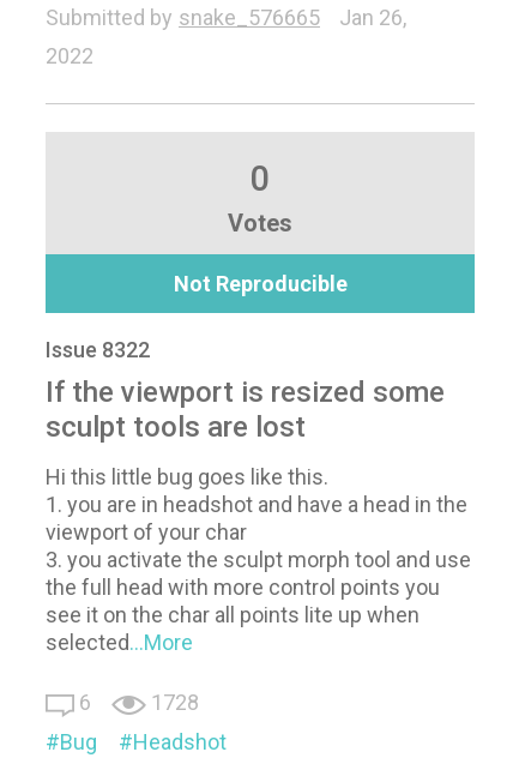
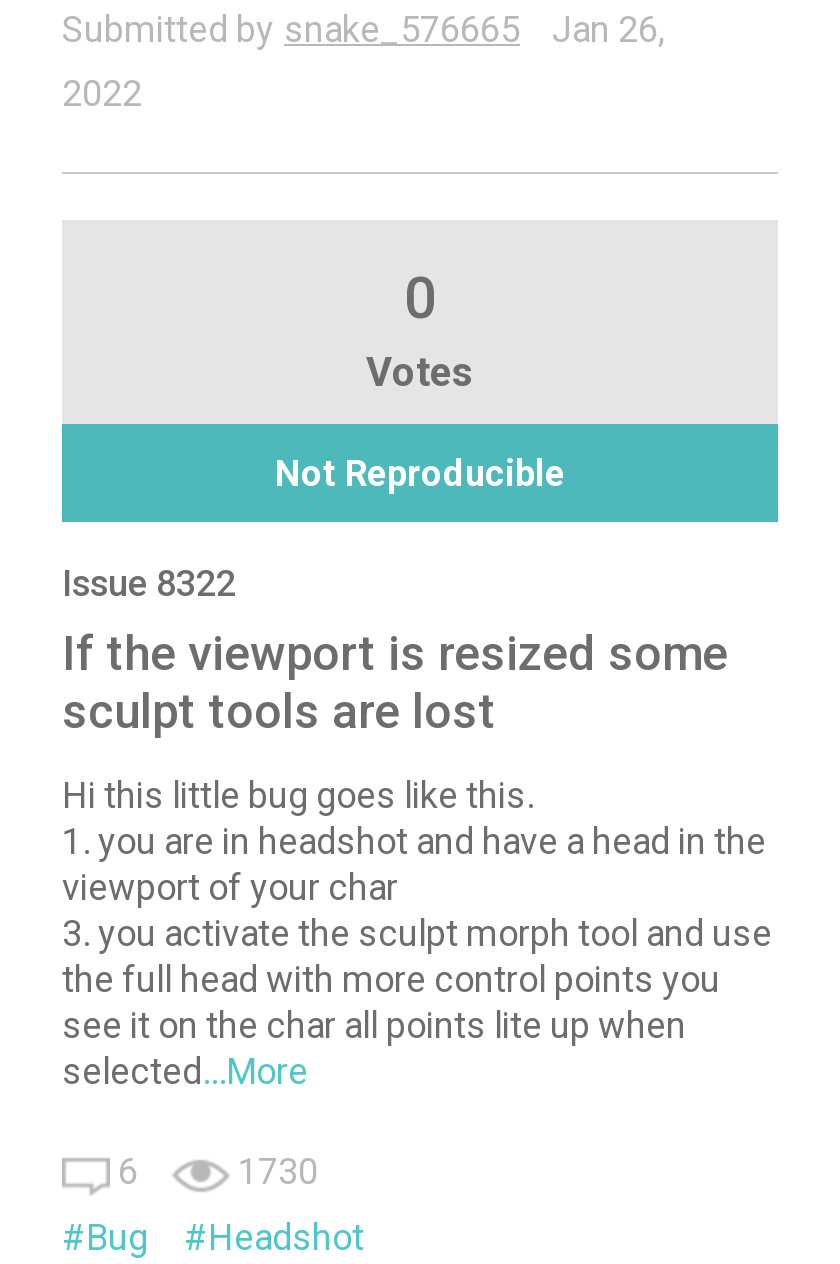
- 1728
+ 1730
